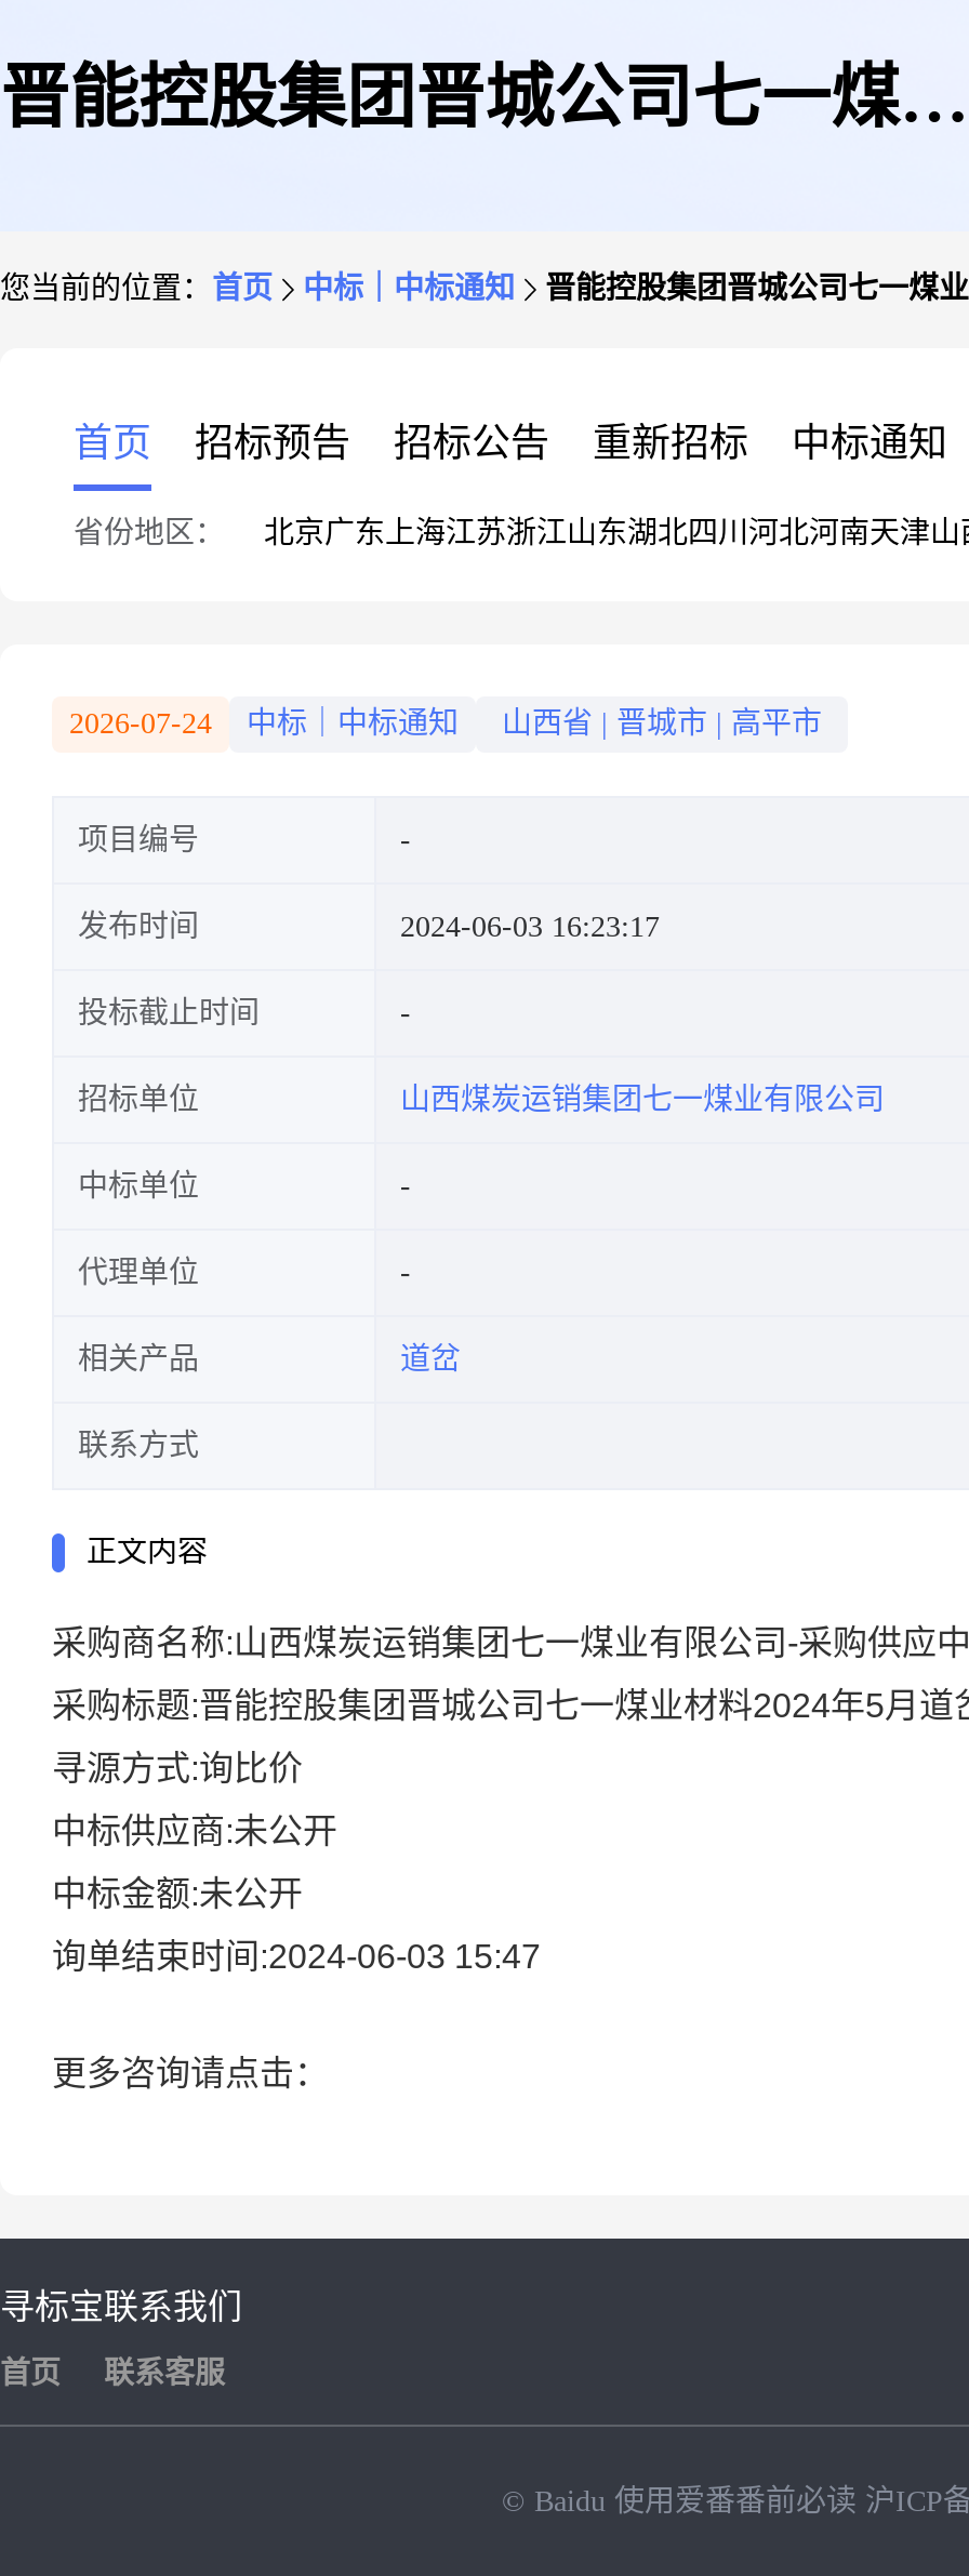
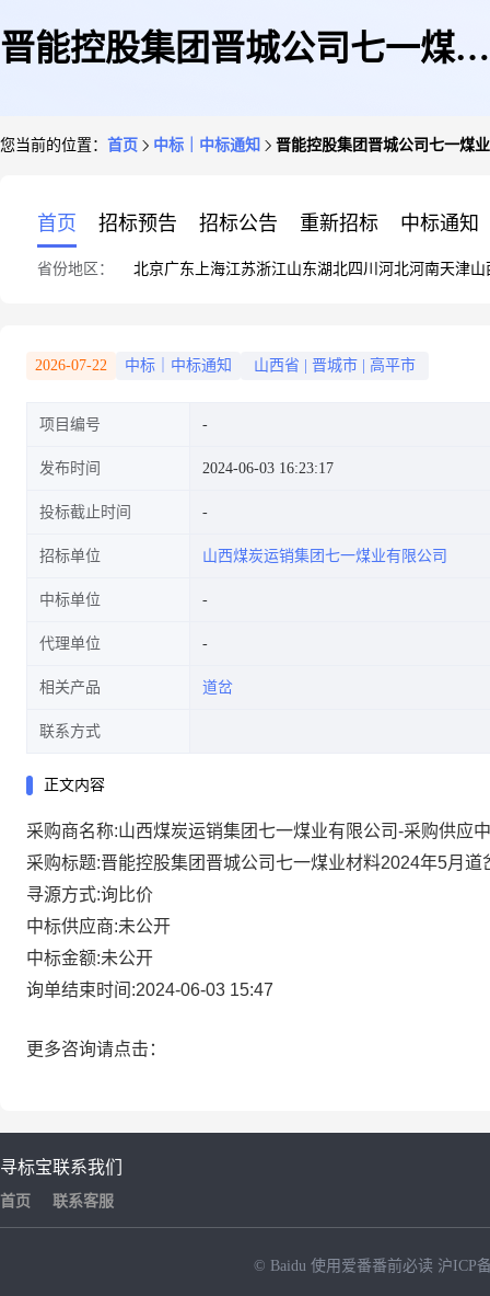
- 2026-07-24
+ 2026-07-22
